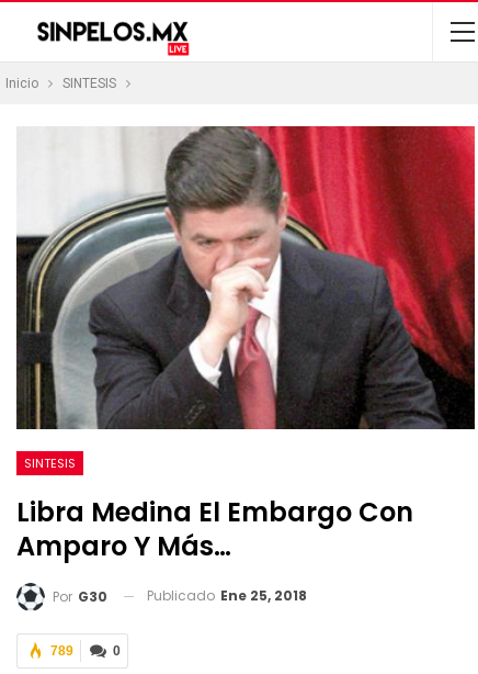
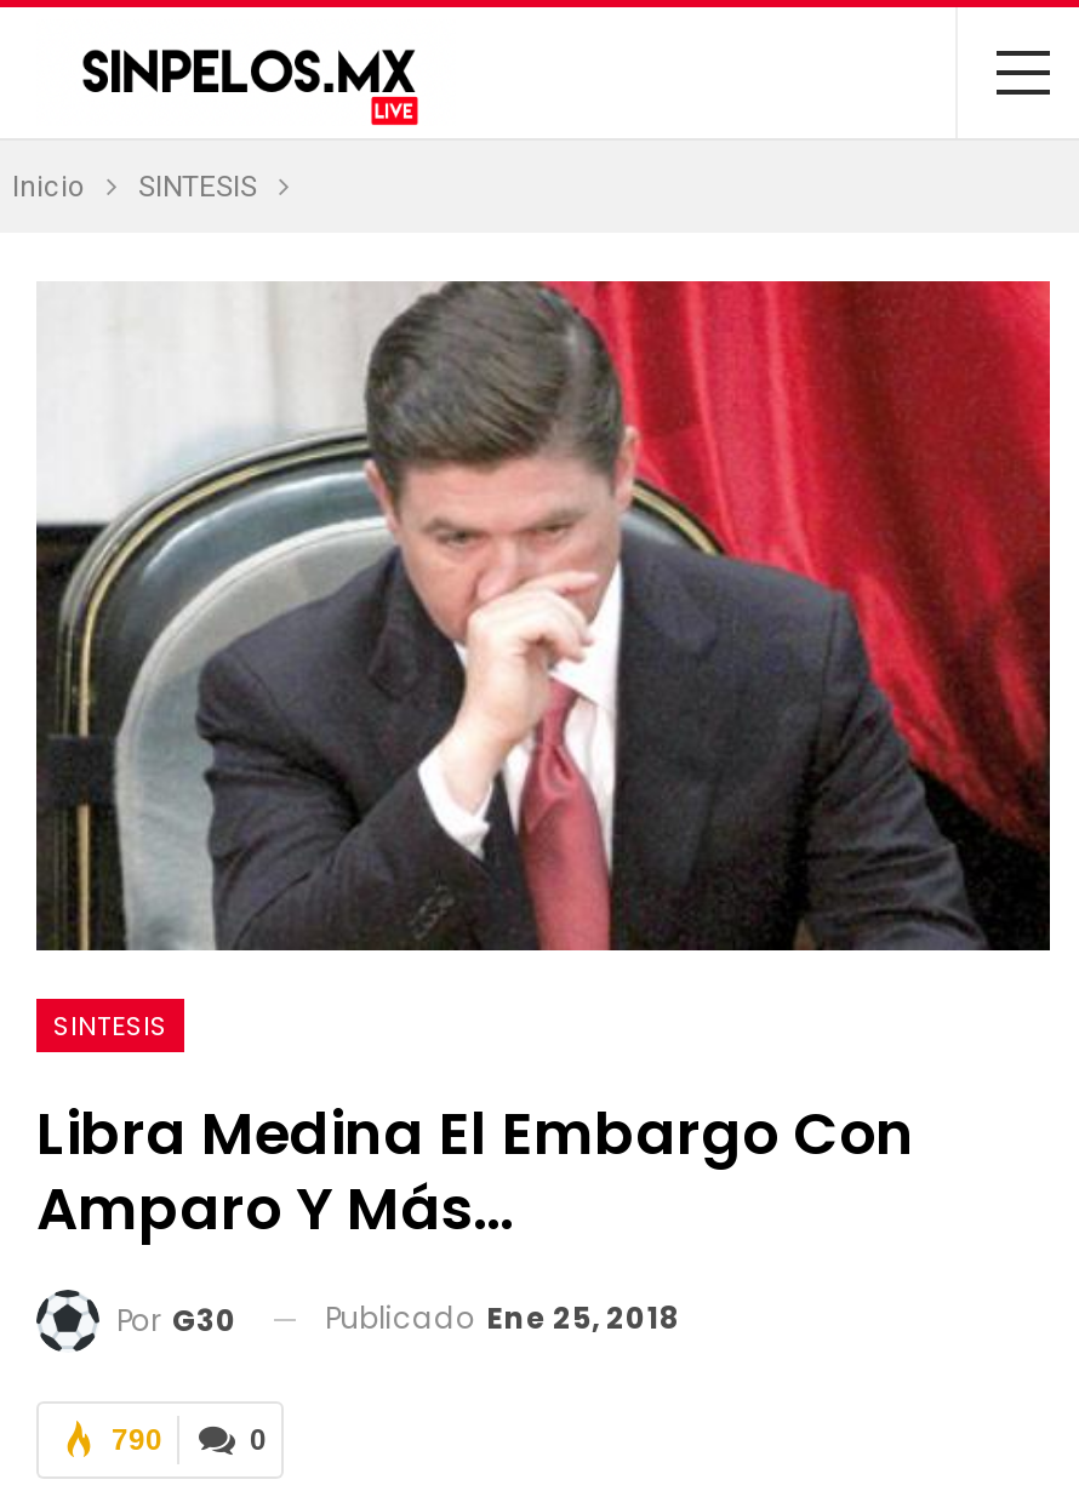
- 789
+ 790
